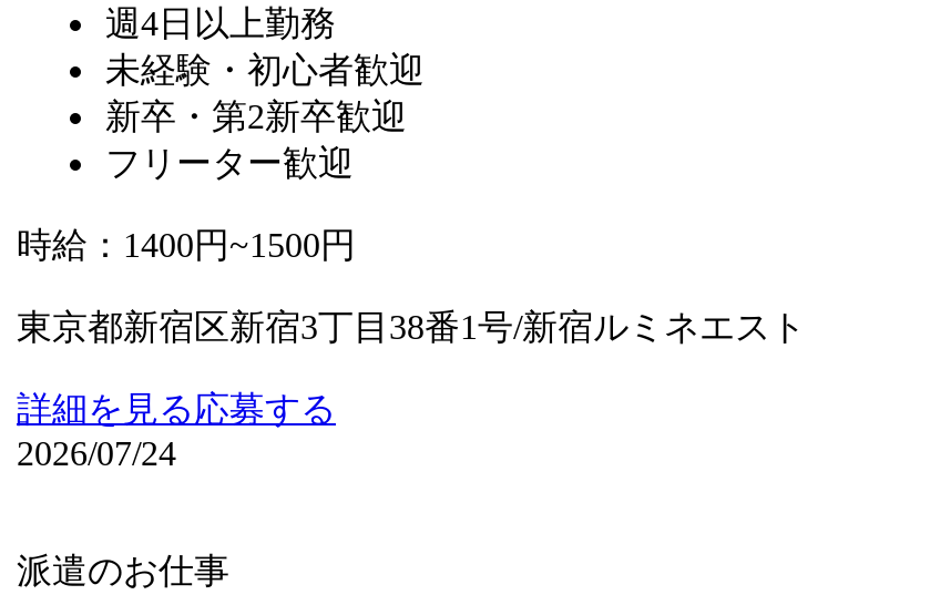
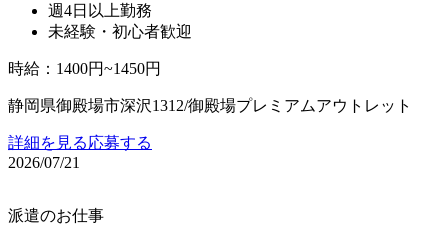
- 新卒・第2新卒歓迎
- フリーター歓迎
- 時給：1400円~1500円
- 東京都新宿区新宿3丁目38番1号/新宿ルミネエスト
+ 時給：1400円~1450円
+ 静岡県御殿場市深沢1312/御殿場プレミアムアウトレット

- 2026/07/24
+ 2026/07/21
